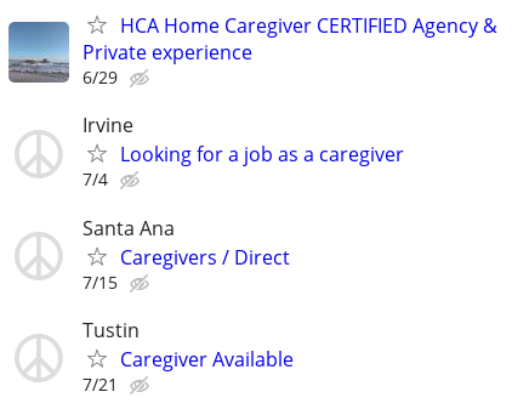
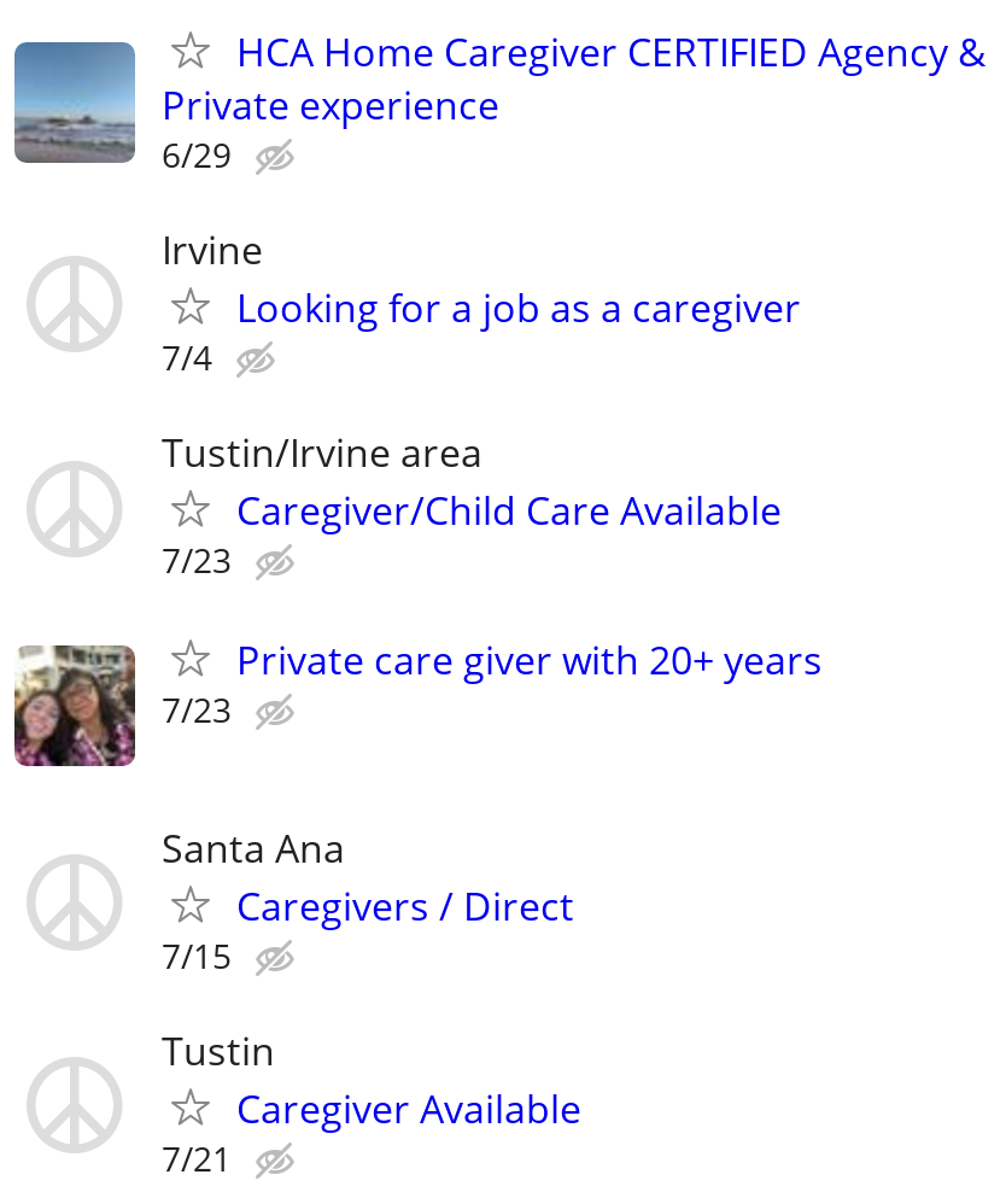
+ [image]
+ Tustin/Irvine area
+ Caregiver/Child Care Available
+ 7/23
+ Private care giver with 20+ years
+ 7/23
